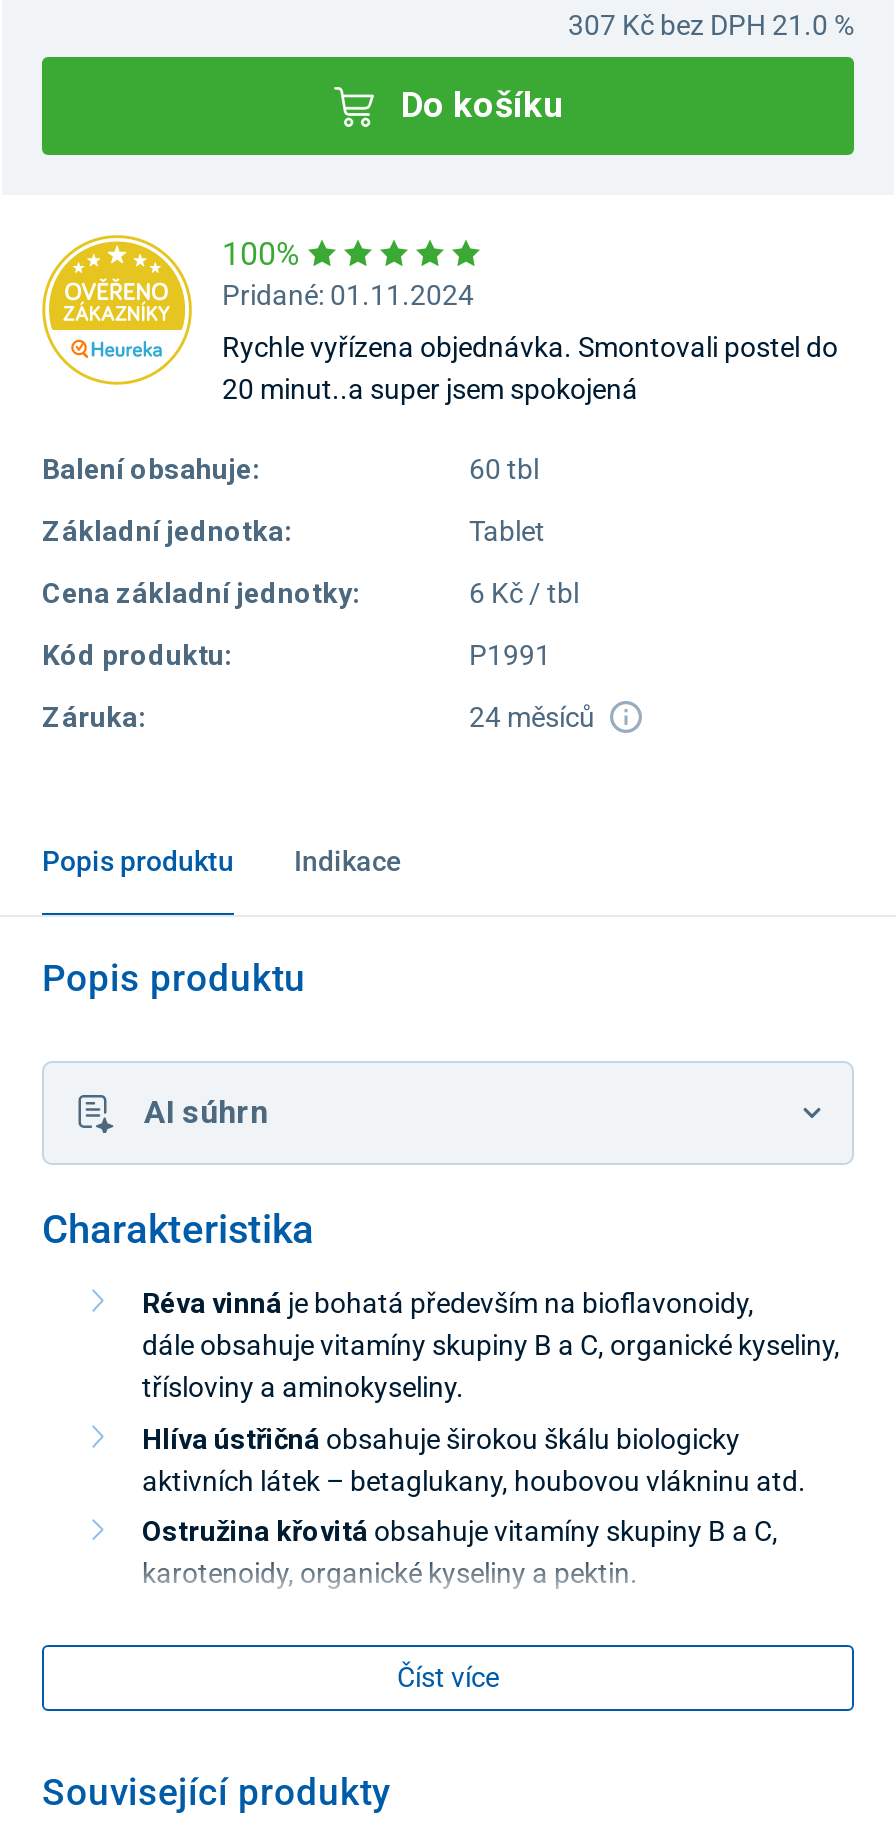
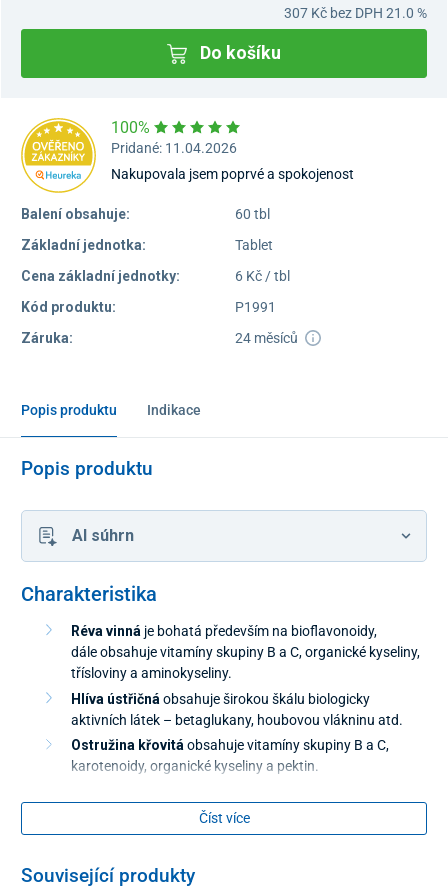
- Pridané: 01.11.2024
+ Pridané: 11.04.2026

- Rychle vyřízena objednávka. Smontovali postel do
- 20 minut..a super jsem spokojená
+ Nakupovala jsem poprvé a spokojenost
